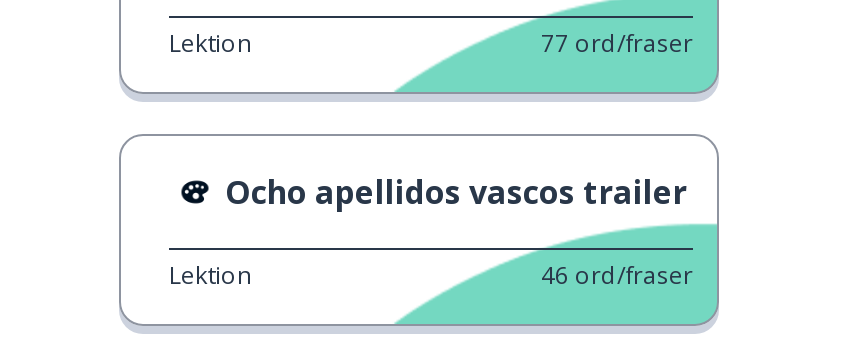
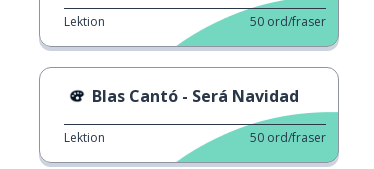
- 77 ord/fraser
+ 50 ord/fraser

- Ocho apellidos vascos trailer
+ Blas Cantó - Será Navidad

- 46 ord/fraser
+ 50 ord/fraser
